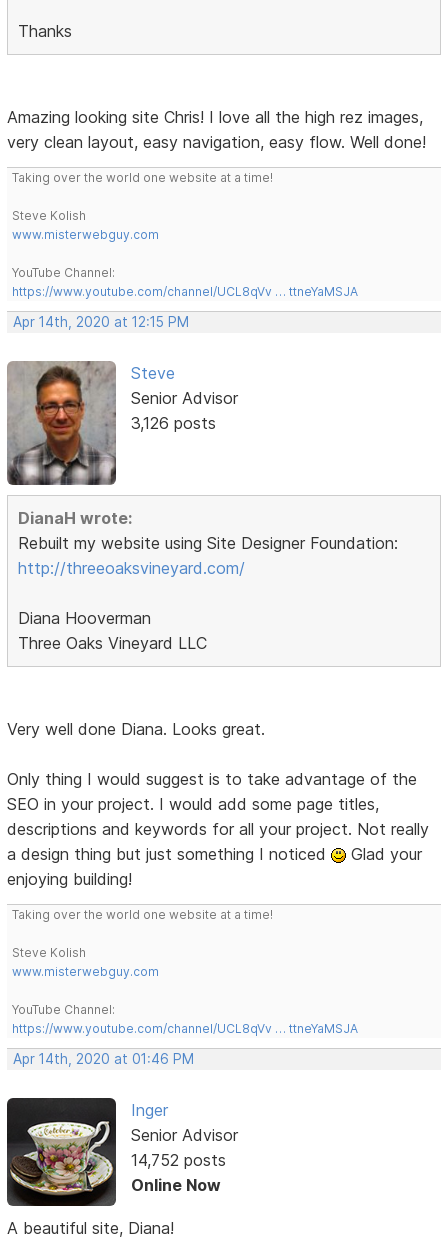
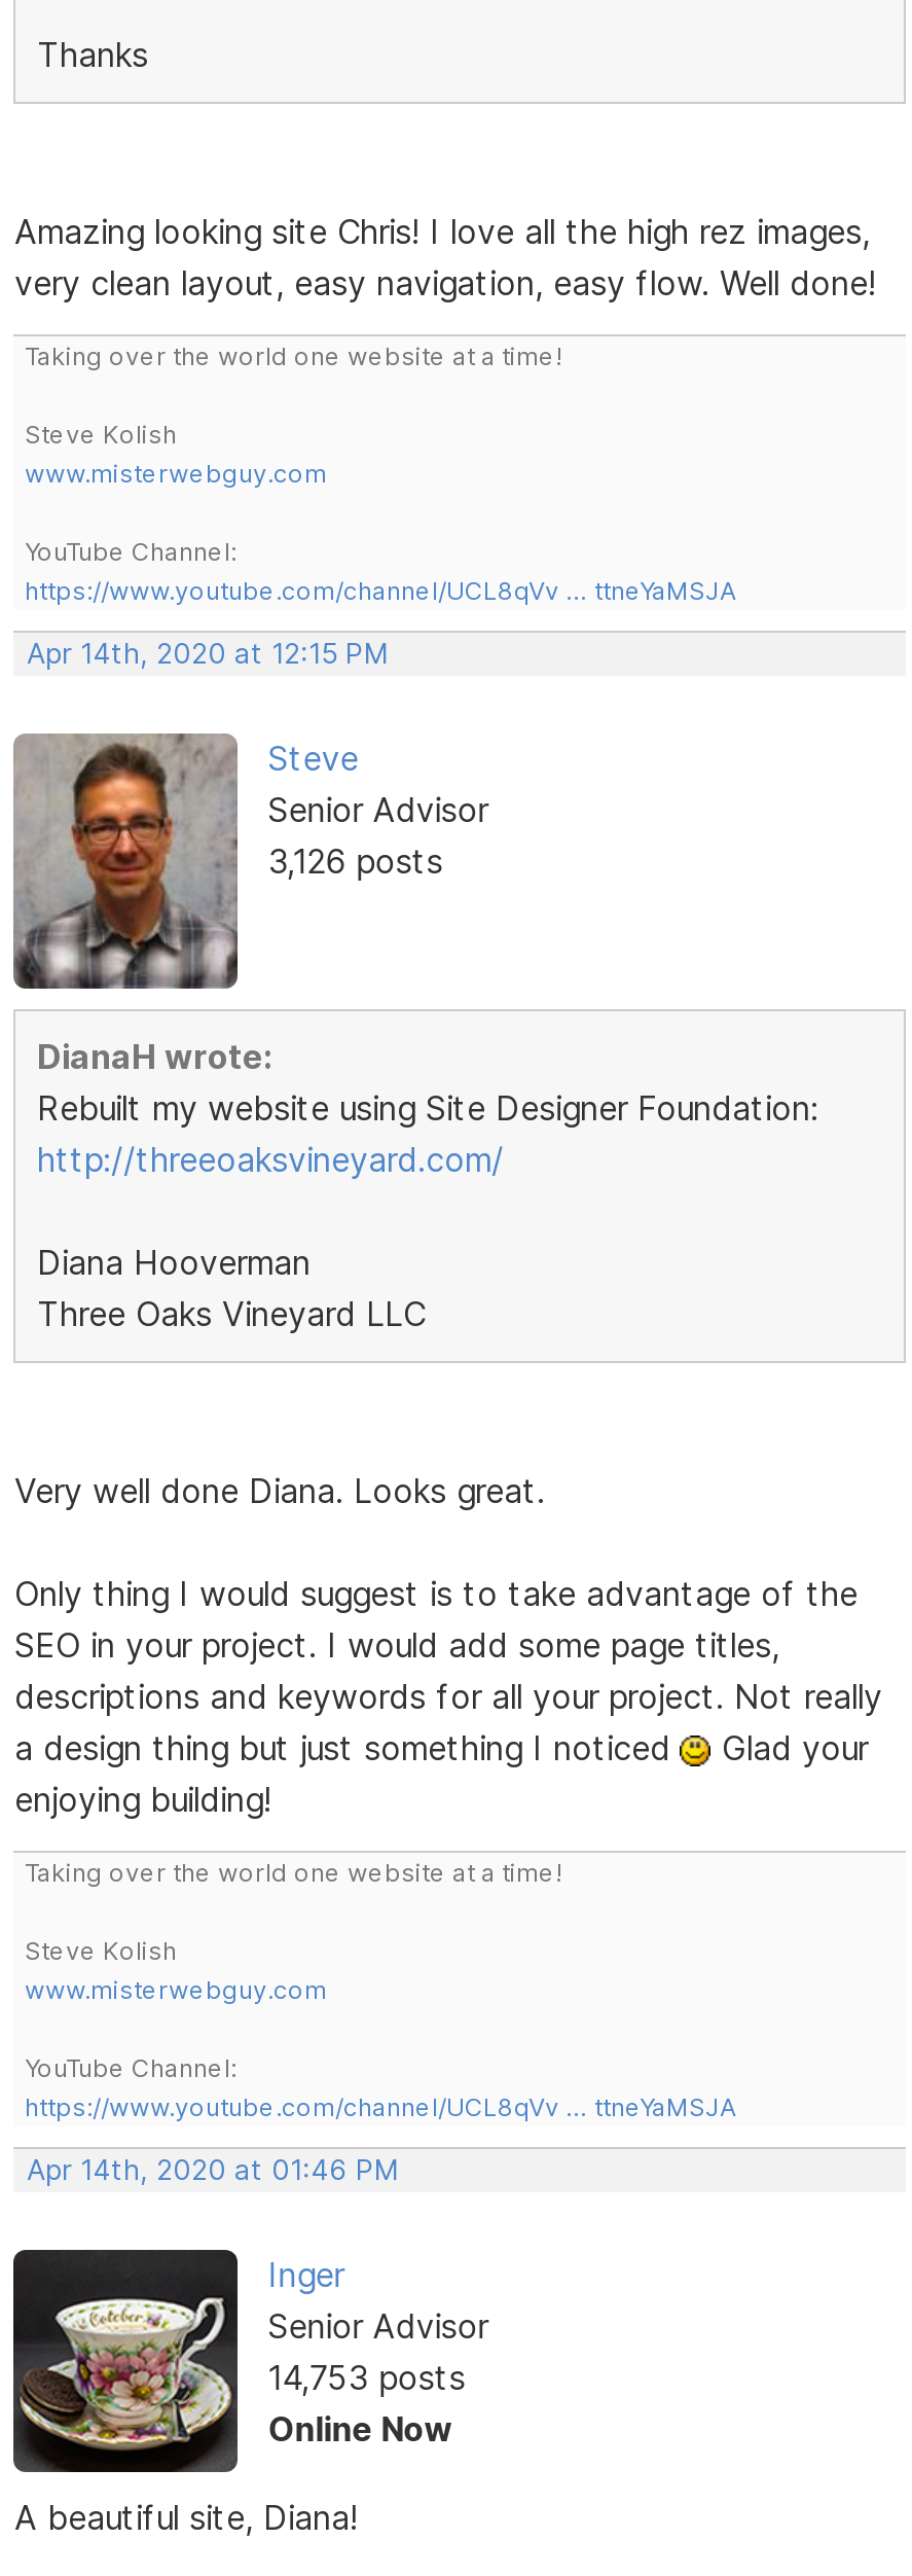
- 14,752 posts
+ 14,753 posts
